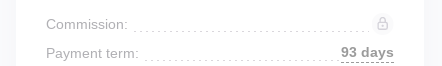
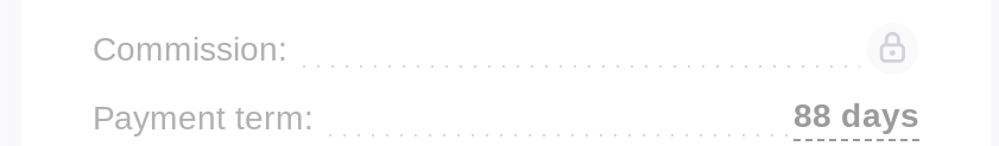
- 93 days
+ 88 days
